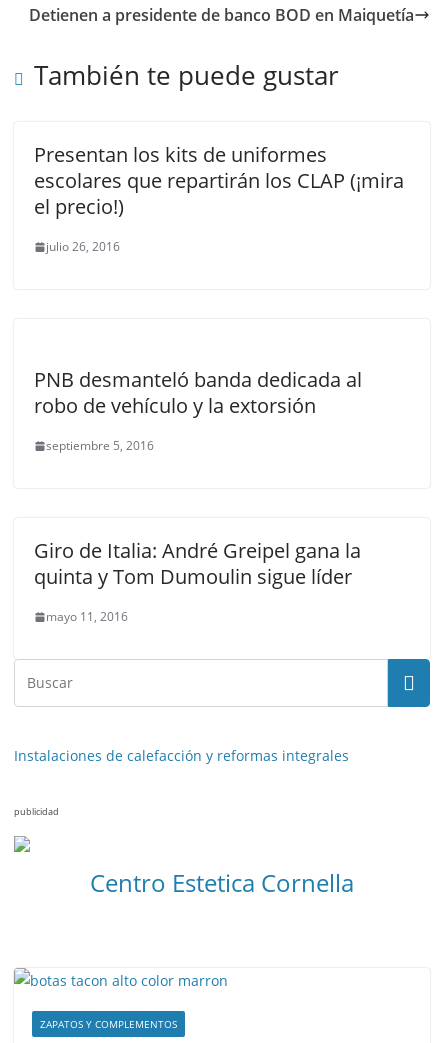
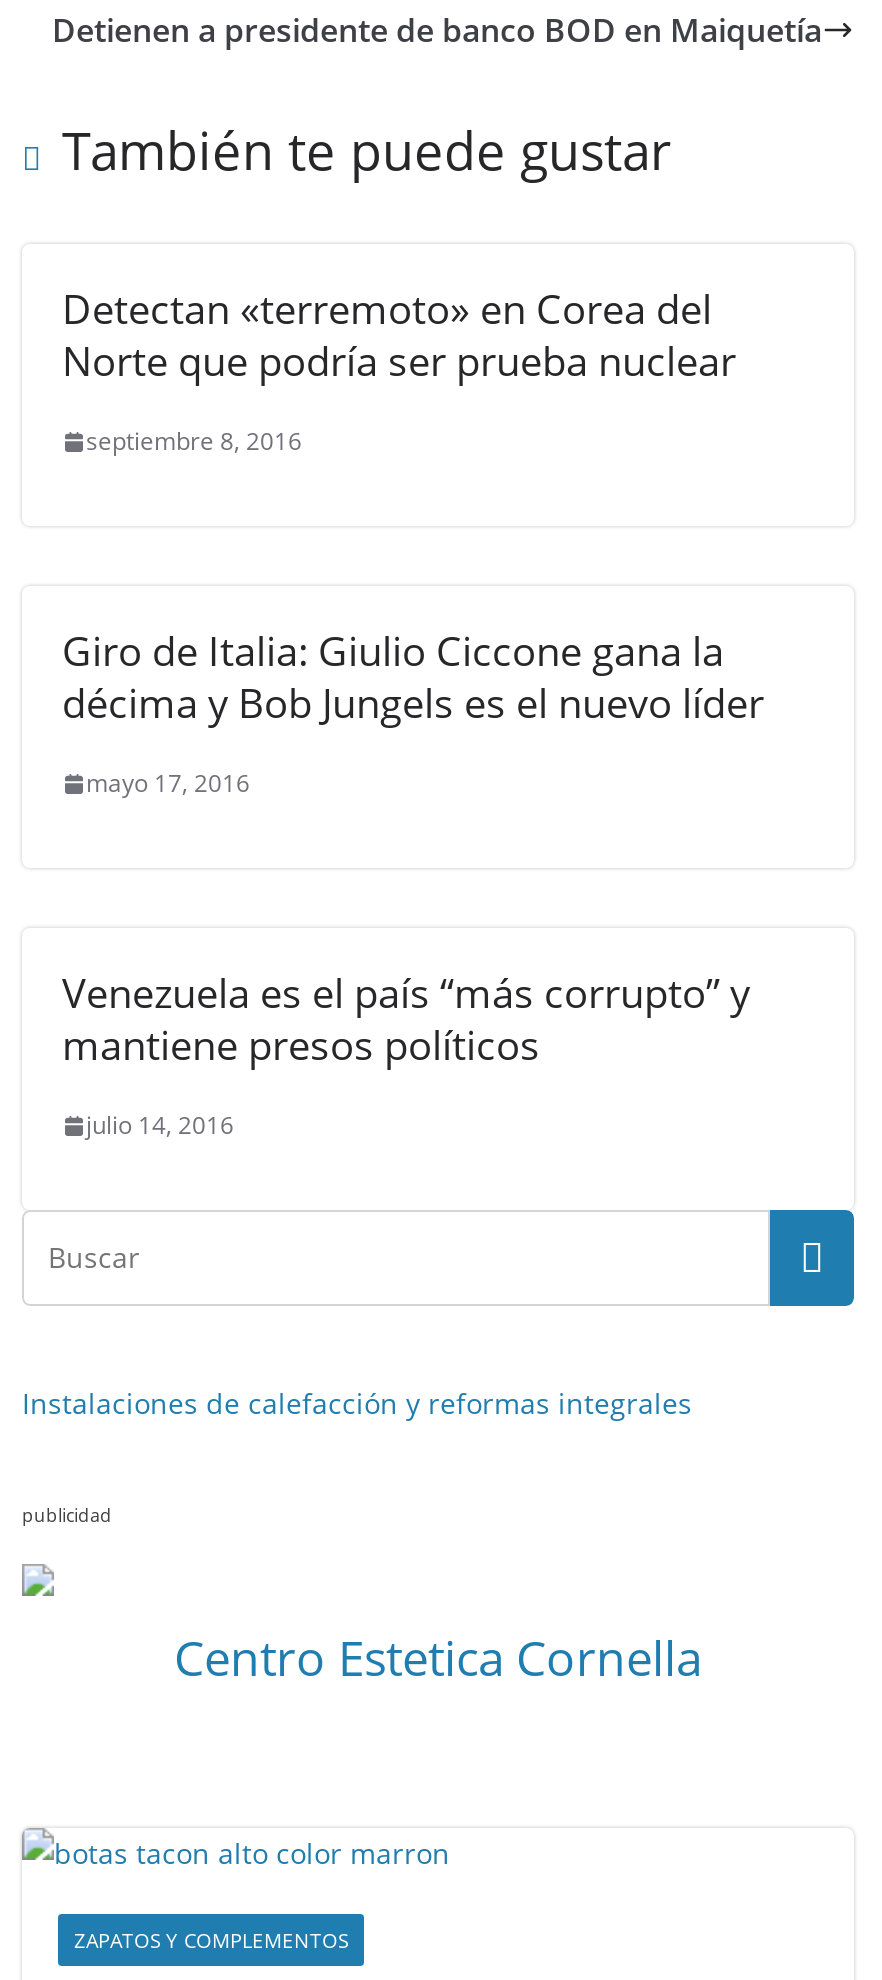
- Presentan los kits de uniformes
- escolares que repartirán los CLAP (¡mira
- el precio!)
+ Detectan «terremoto» en Corea del
+ Norte que podría ser prueba nuclear

- julio 26, 2016
+ septiembre 8, 2016

- PNB desmanteló banda dedicada al
- robo de vehículo y la extorsión
+ Giro de Italia: Giulio Ciccone gana la
+ décima y Bob Jungels es el nuevo líder

- septiembre 5, 2016
+ mayo 17, 2016

- Giro de Italia: André Greipel gana la
- quinta y Tom Dumoulin sigue líder
+ Venezuela es el país “más corrupto” y
+ mantiene presos políticos

- mayo 11, 2016
+ julio 14, 2016
